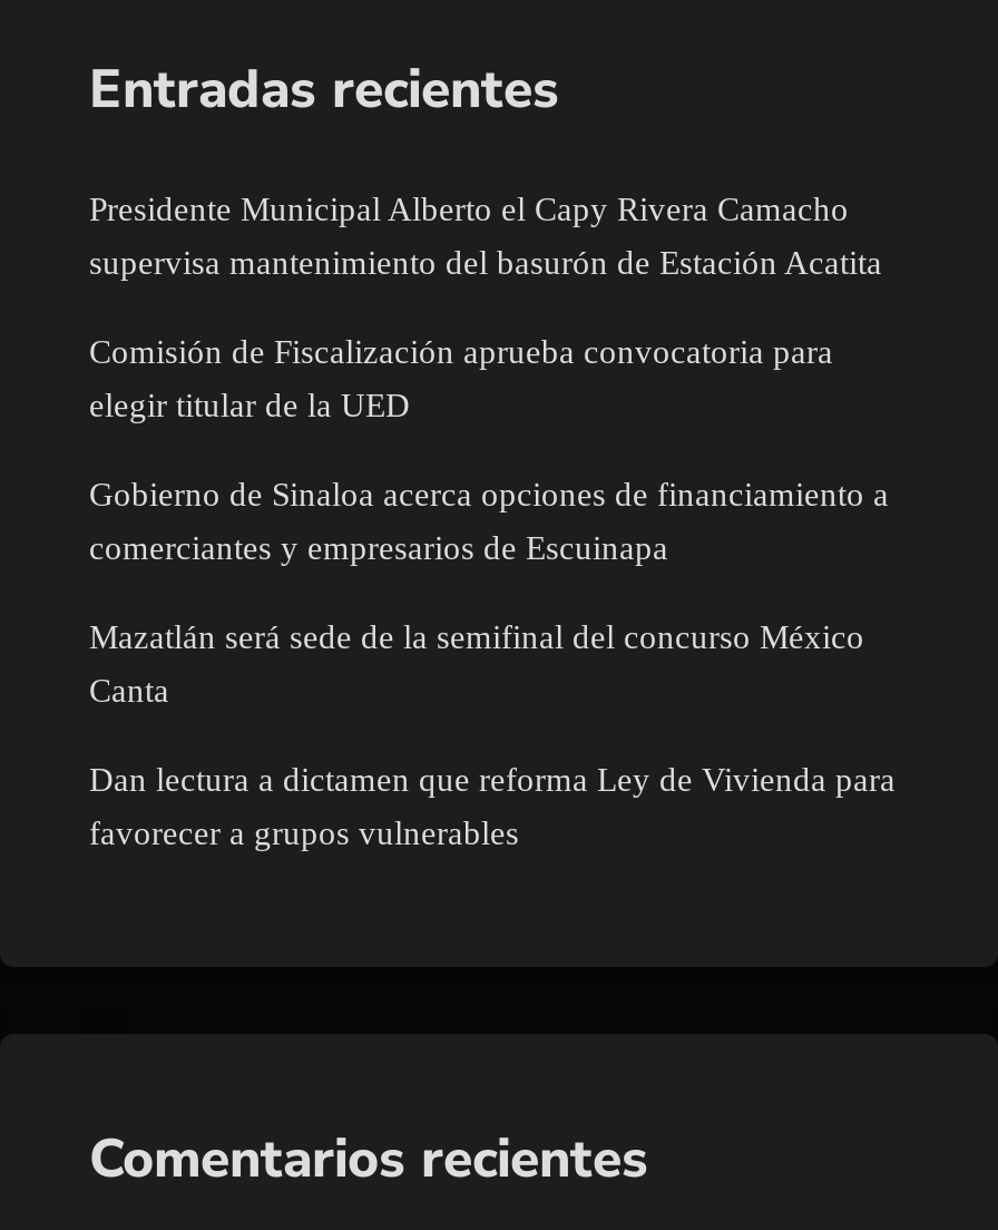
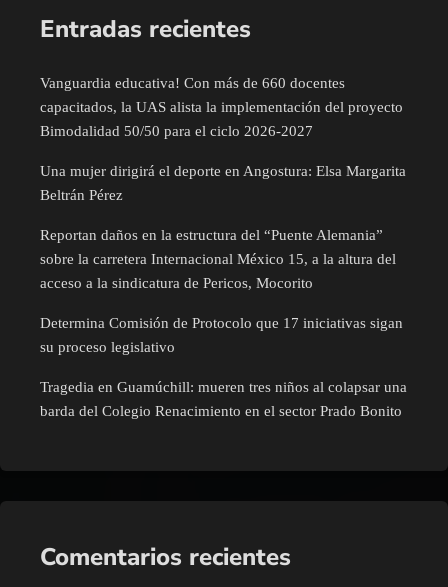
- Presidente Municipal Alberto el Capy Rivera Camacho
- supervisa mantenimiento del basurón de Estación Acatita
- Comisión de Fiscalización aprueba convocatoria para
- elegir titular de la UED
- Gobierno de Sinaloa acerca opciones de financiamiento a
- comerciantes y empresarios de Escuinapa
- Mazatlán será sede de la semifinal del concurso México
- Canta
- Dan lectura a dictamen que reforma Ley de Vivienda para
- favorecer a grupos vulnerables
+ Vanguardia educativa! Con más de 660 docentes
+ capacitados, la UAS alista la implementación del proyecto
+ Bimodalidad 50/50 para el ciclo 2026-2027
+ Una mujer dirigirá el deporte en Angostura: Elsa Margarita
+ Beltrán Pérez
+ Reportan daños en la estructura del “Puente Alemania”
+ sobre la carretera Internacional México 15, a la altura del
+ acceso a la sindicatura de Pericos, Mocorito
+ Determina Comisión de Protocolo que 17 iniciativas sigan
+ su proceso legislativo
+ Tragedia en Guamúchill: mueren tres niños al colapsar una
+ barda del Colegio Renacimiento en el sector Prado Bonito
